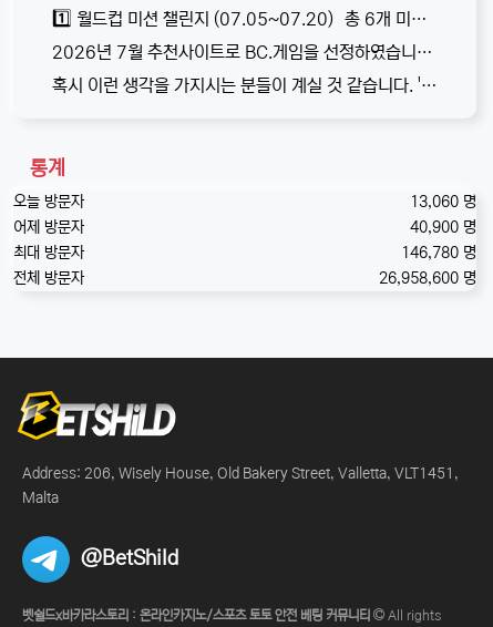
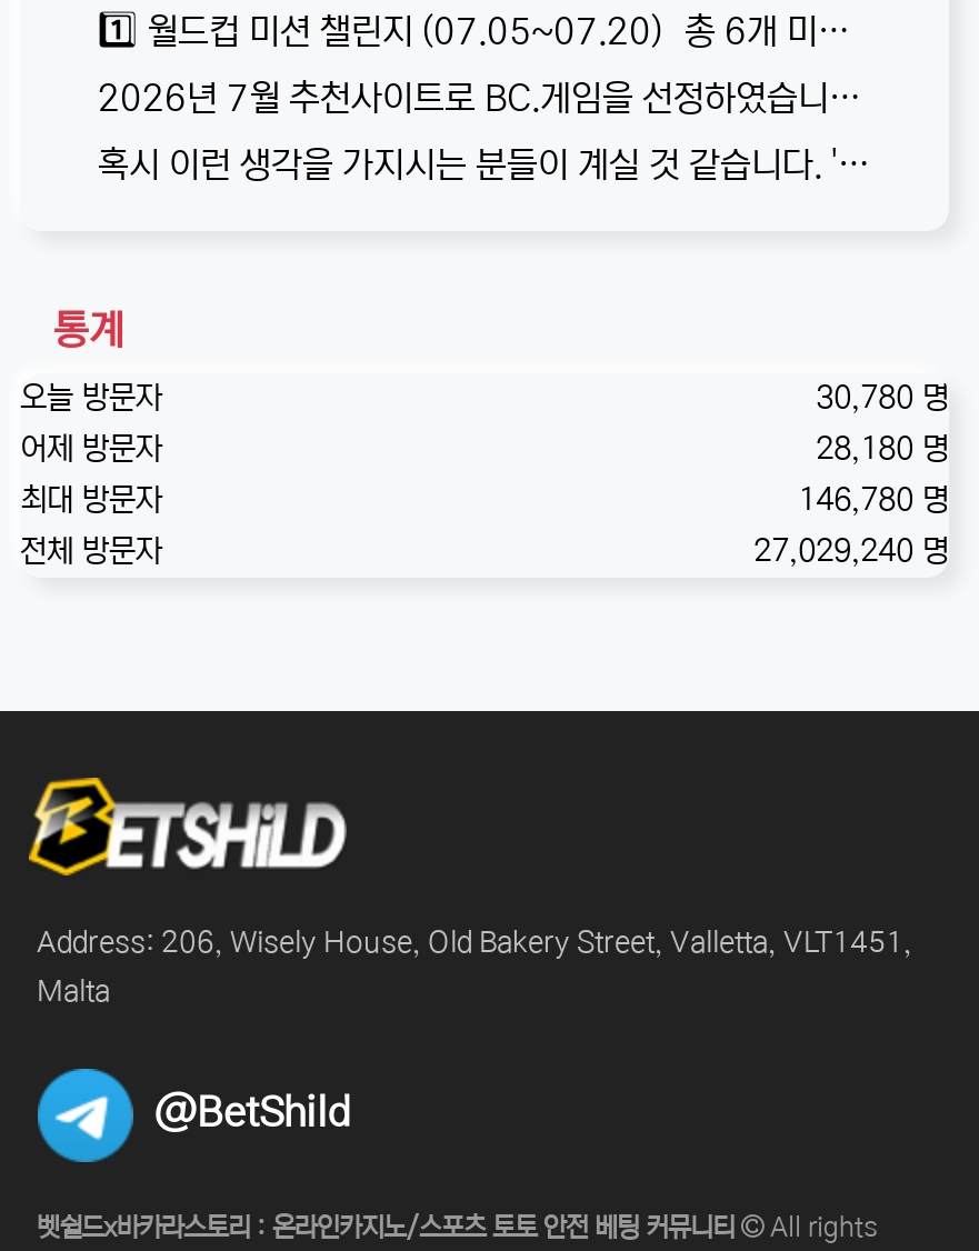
- 13,060 명
+ 30,780 명

- 40,900 명
+ 28,180 명

- 26,958,600 명
+ 27,029,240 명
